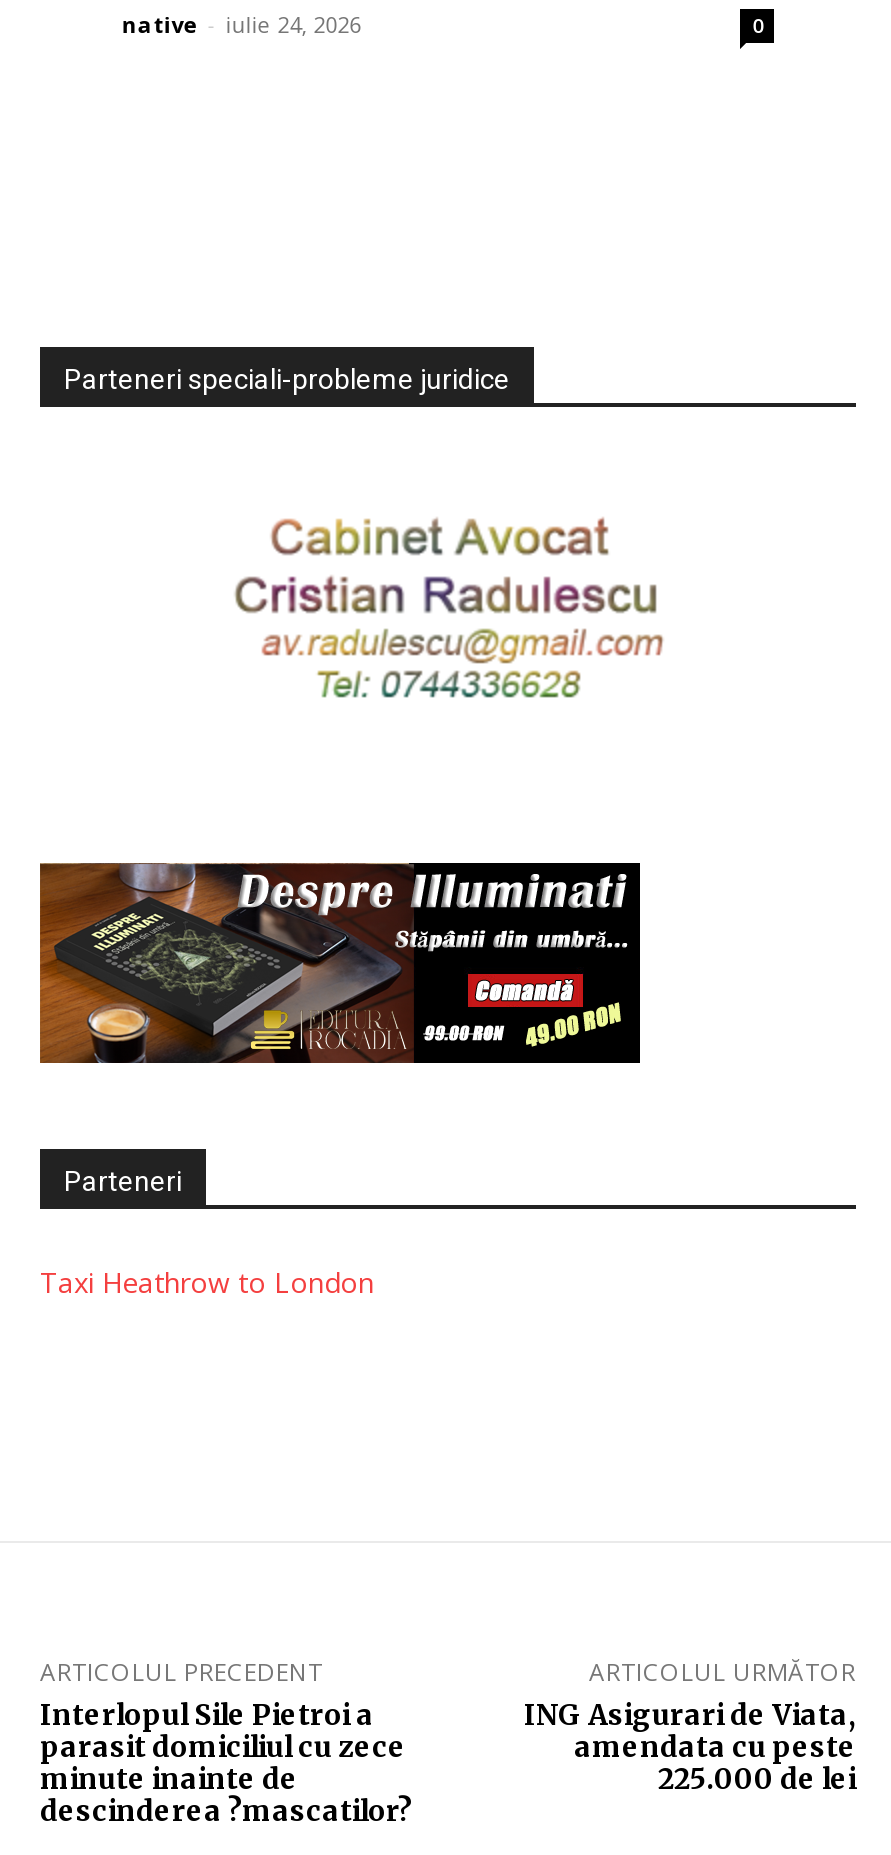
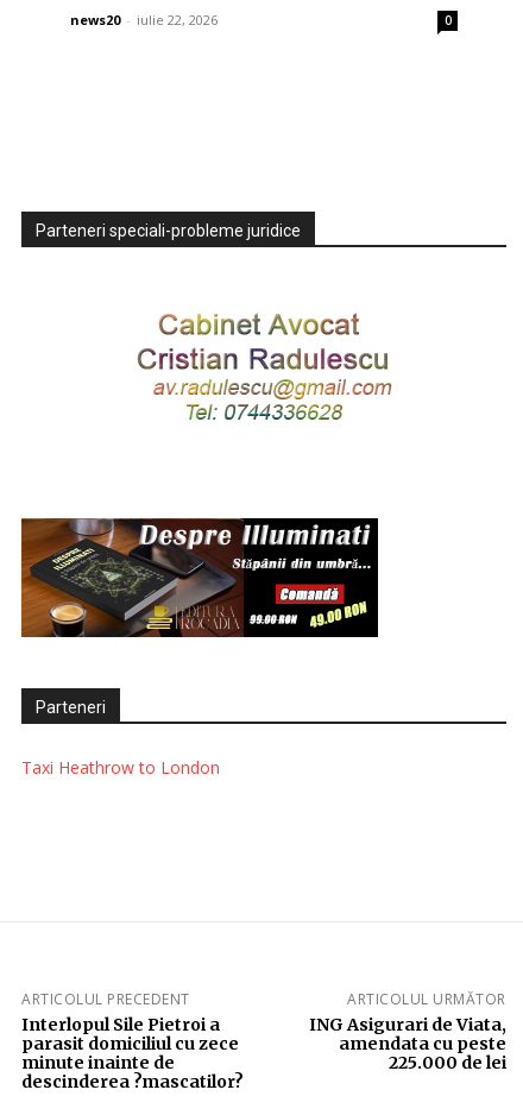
- native - iulie 24, 2026
+ news20 - iulie 22, 2026
